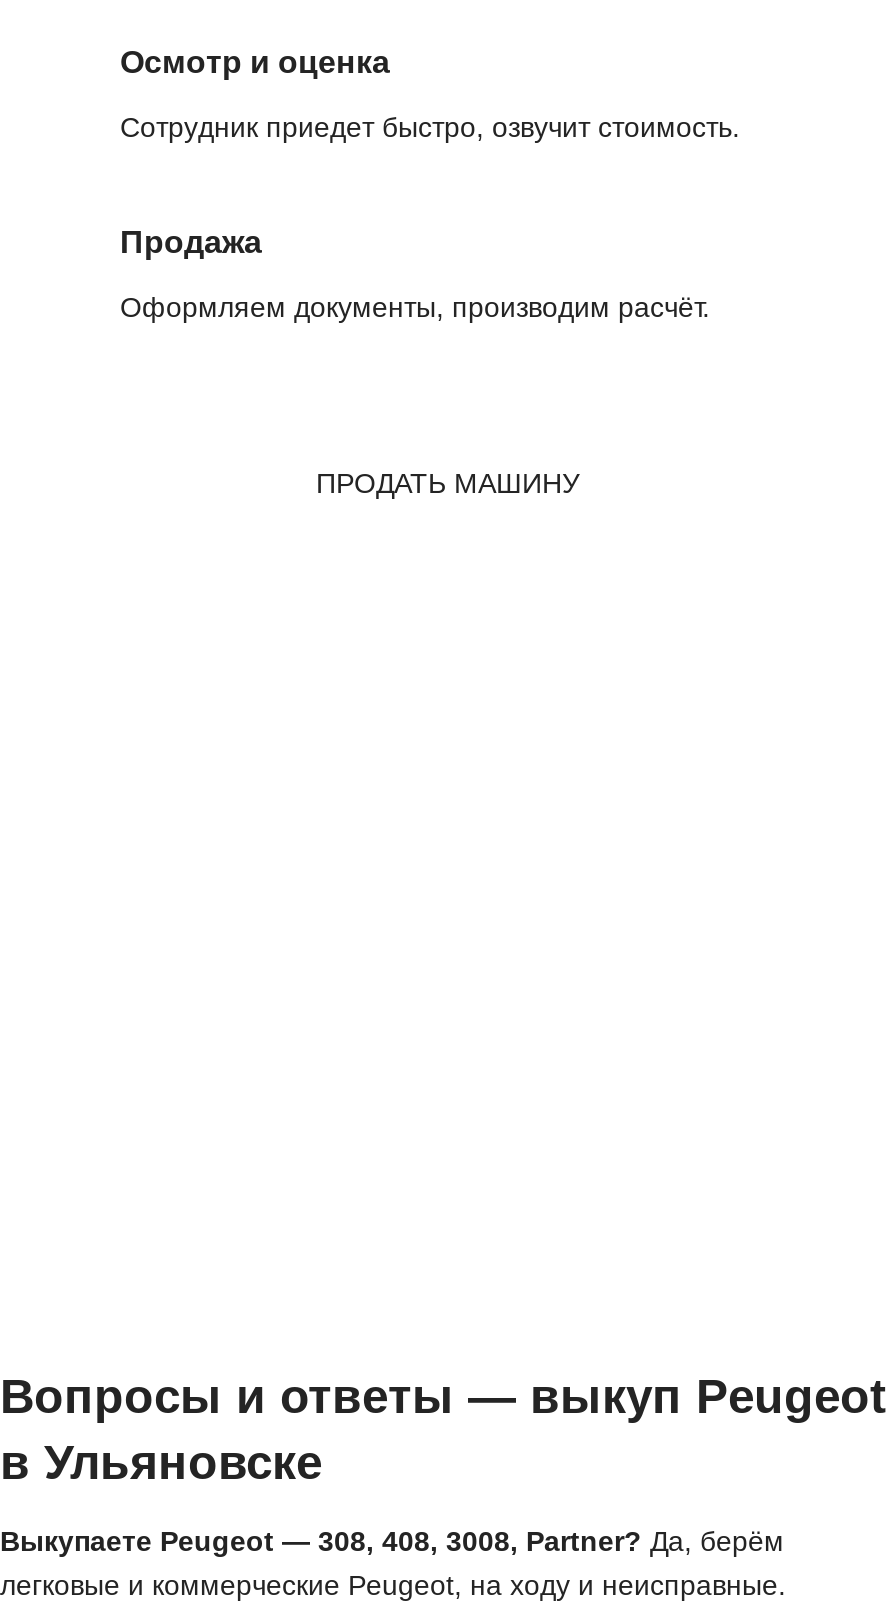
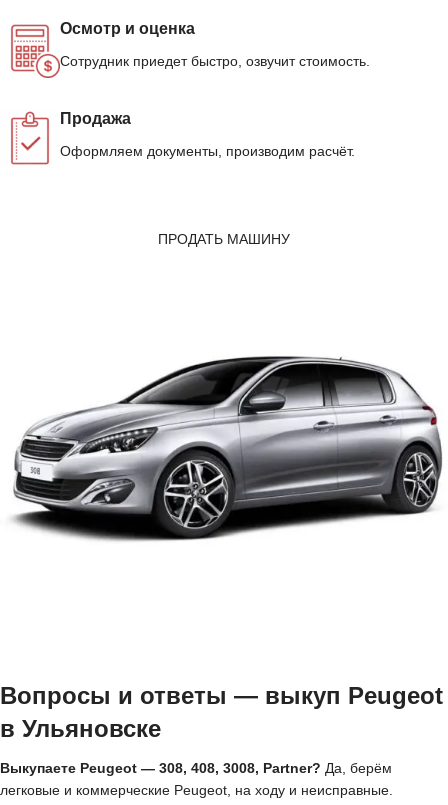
+ [image]

+ [image]

+ [image]
